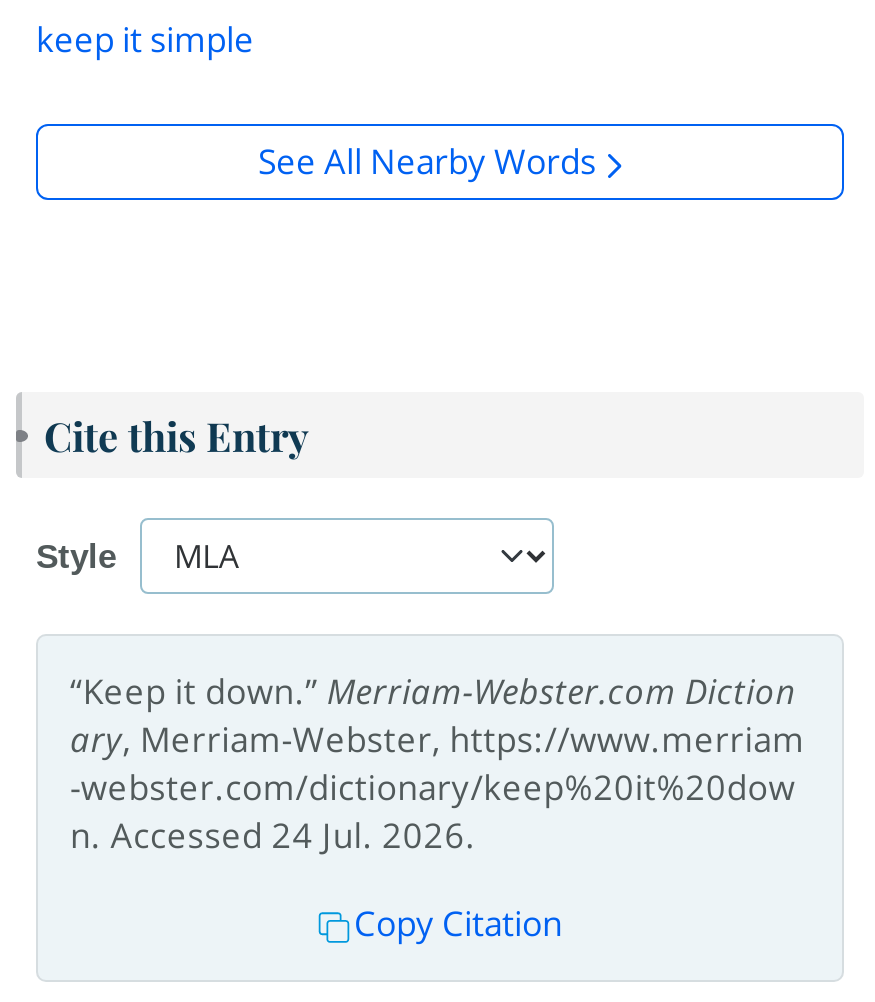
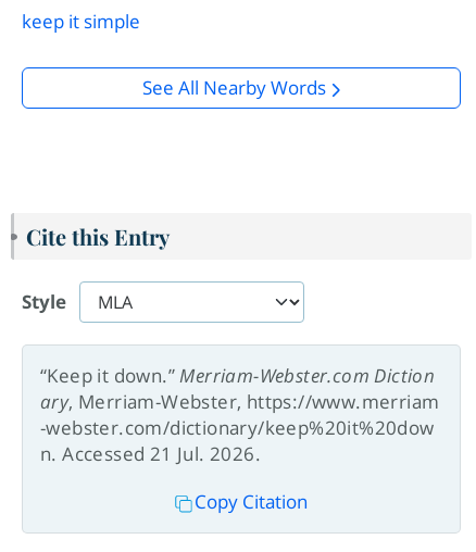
- n. Accessed 24 Jul. 2026.
+ n. Accessed 21 Jul. 2026.
